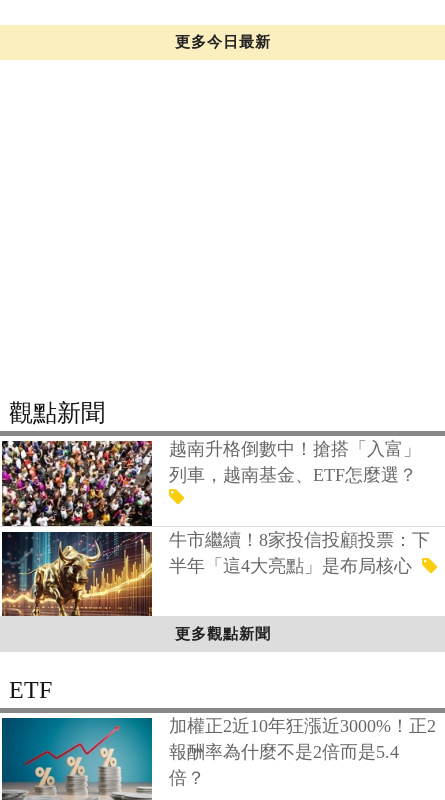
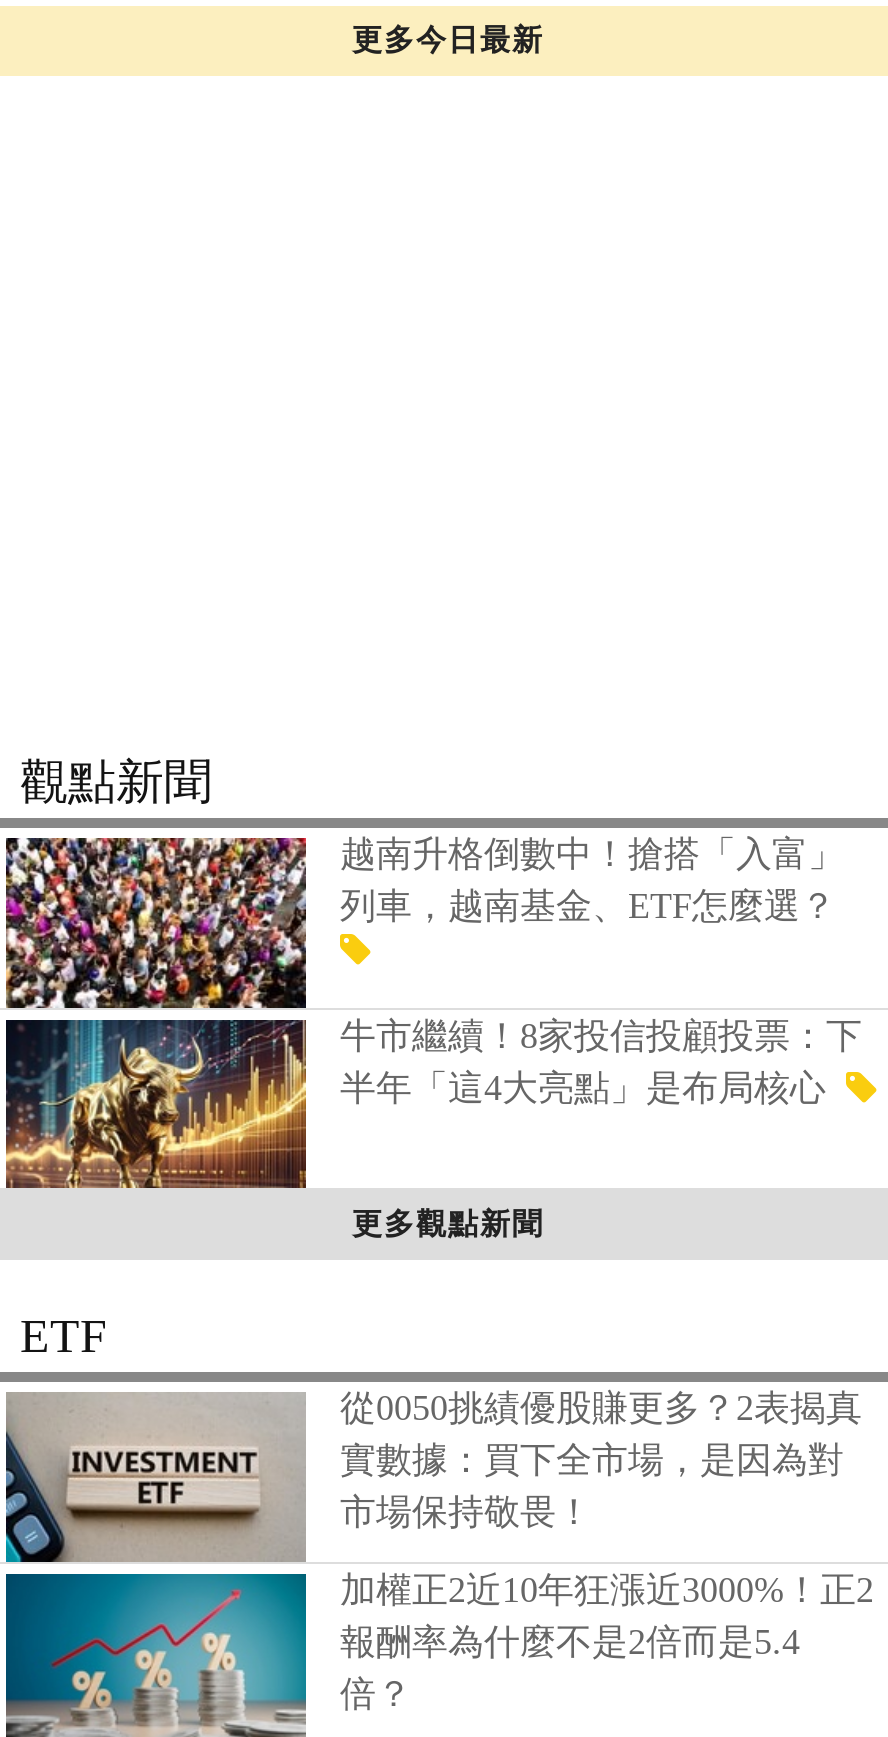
+ [image]
+ 從0050挑績優股賺更多？2表揭真
+ 實數據：買下全市場，是因為對
+ 市場保持敬畏！
